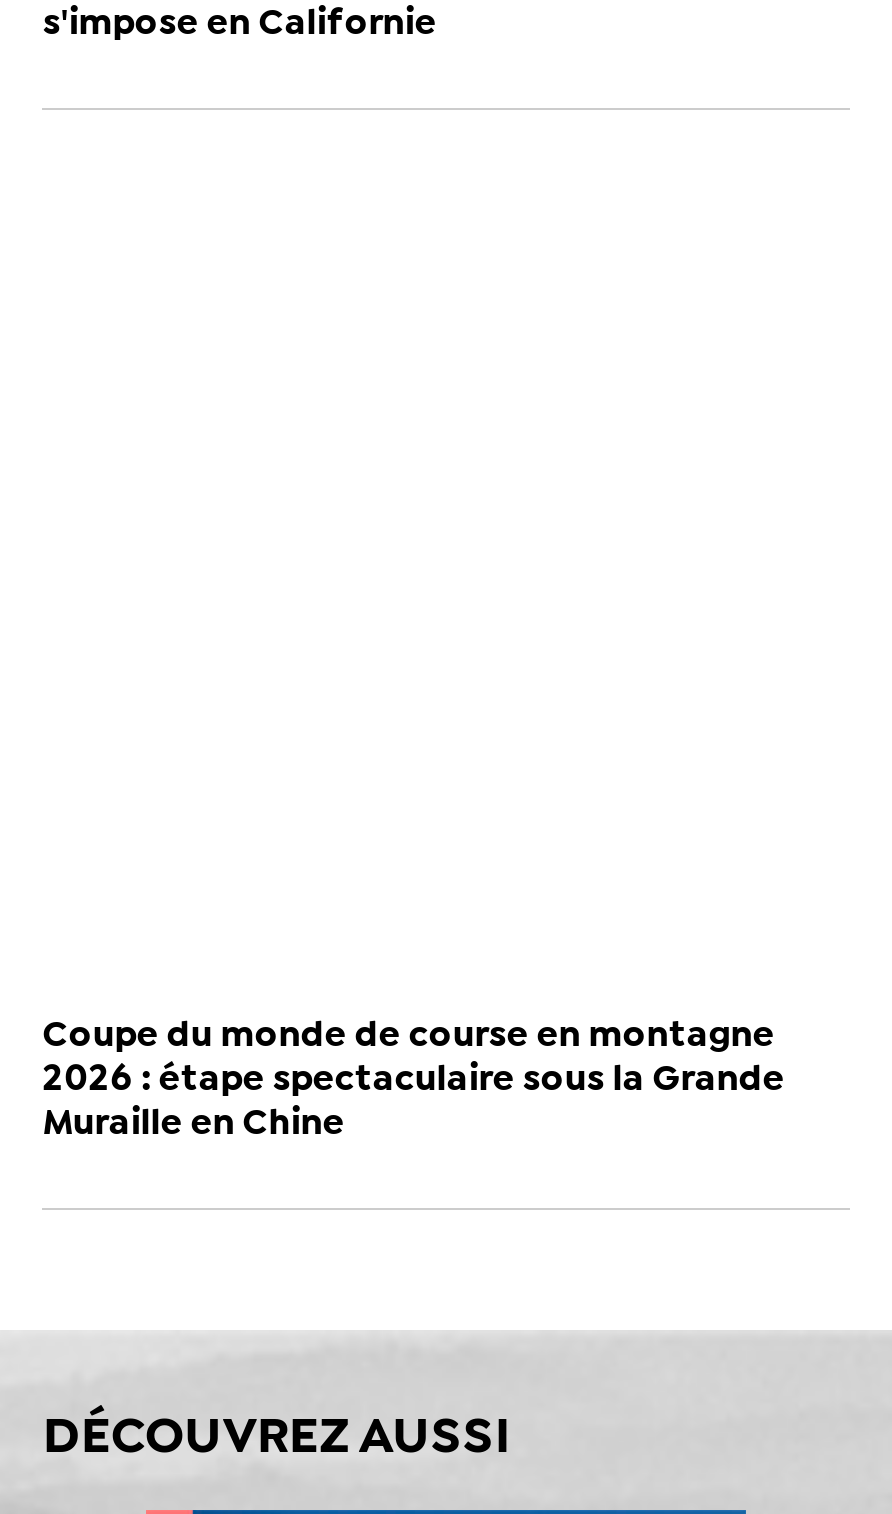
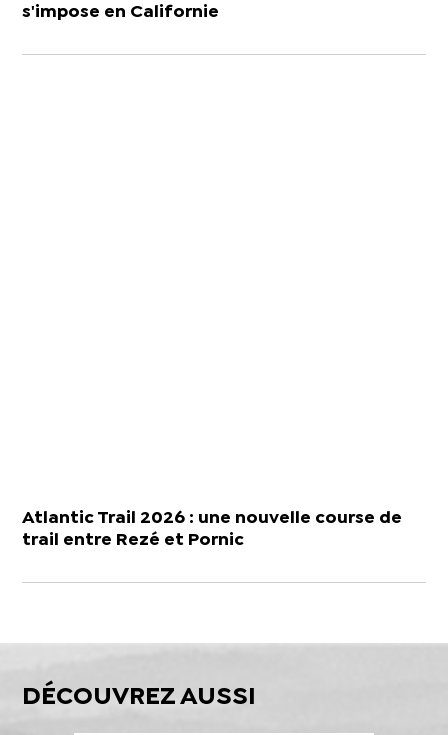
- Coupe du monde de course en montagne
- 2026 : étape spectaculaire sous la Grande
- Muraille en Chine
+ Atlantic Trail 2026 : une nouvelle course de
+ trail entre Rezé et Pornic
